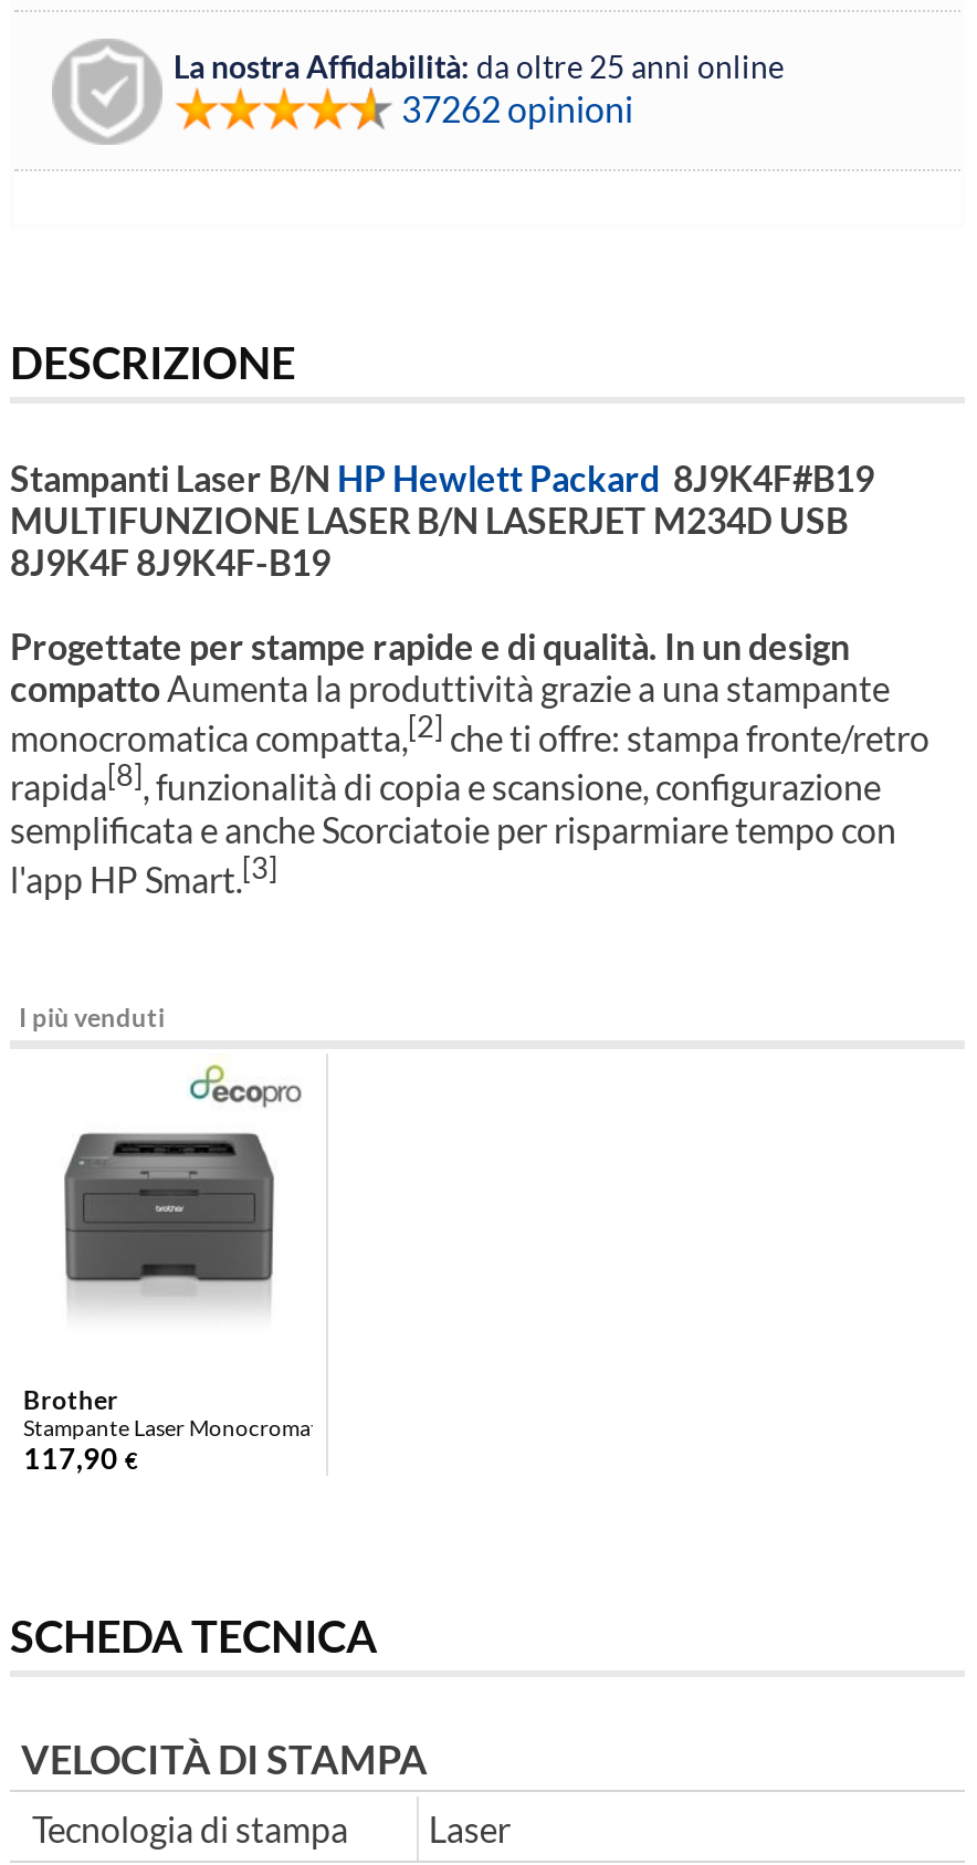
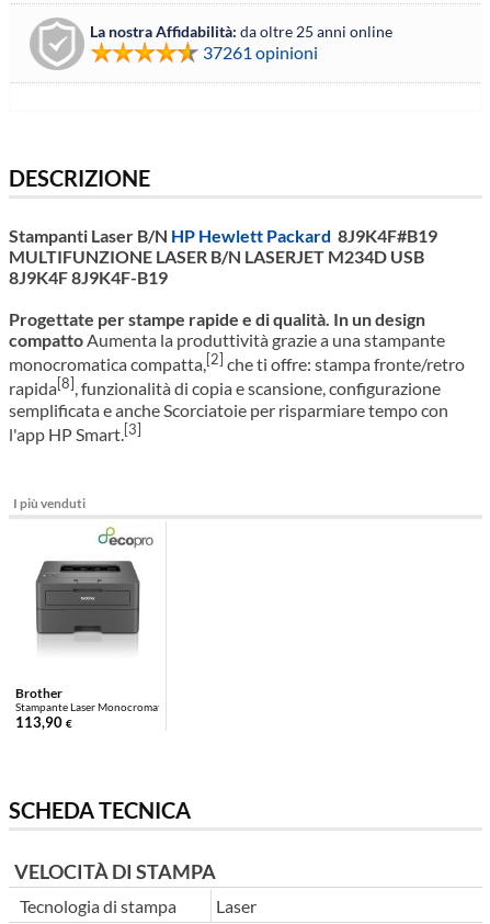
- 37262 opinioni
+ 37261 opinioni

- 117,90 €
+ 113,90 €
